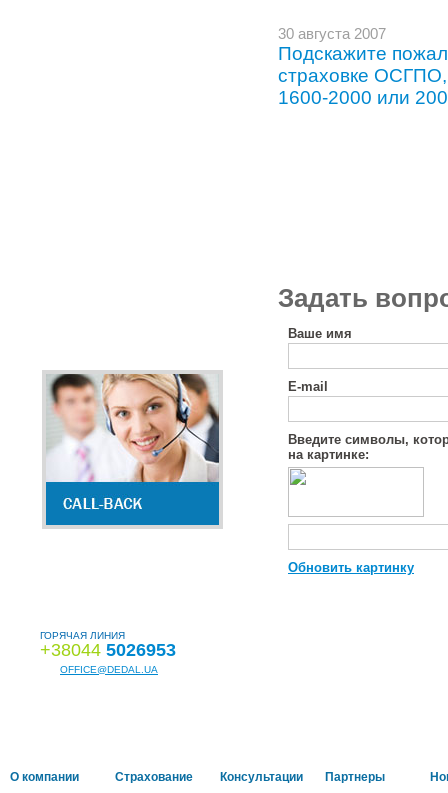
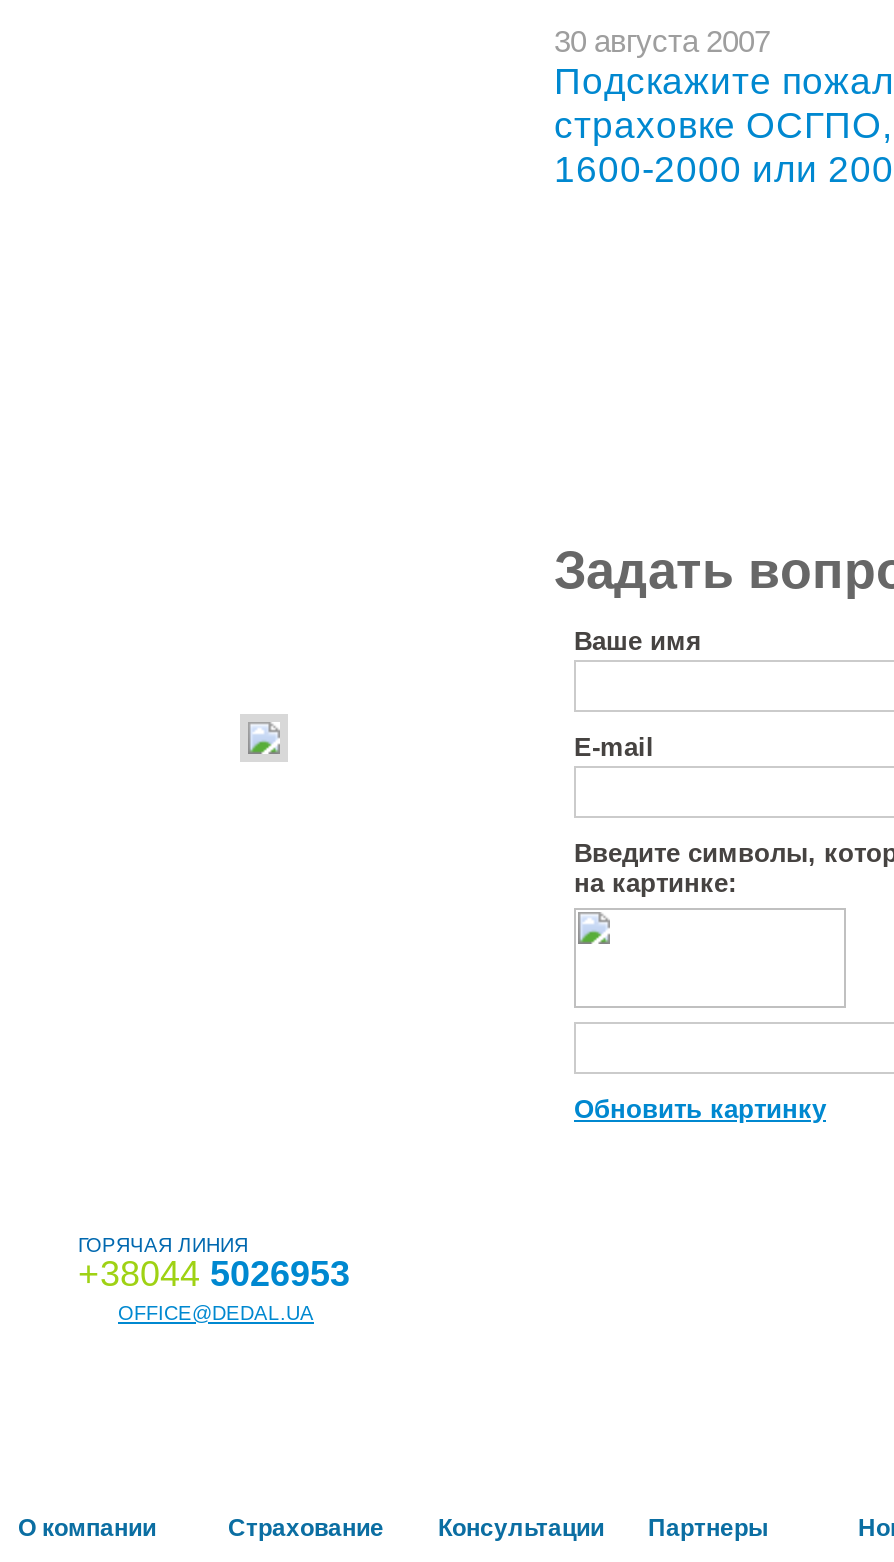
- [image]
